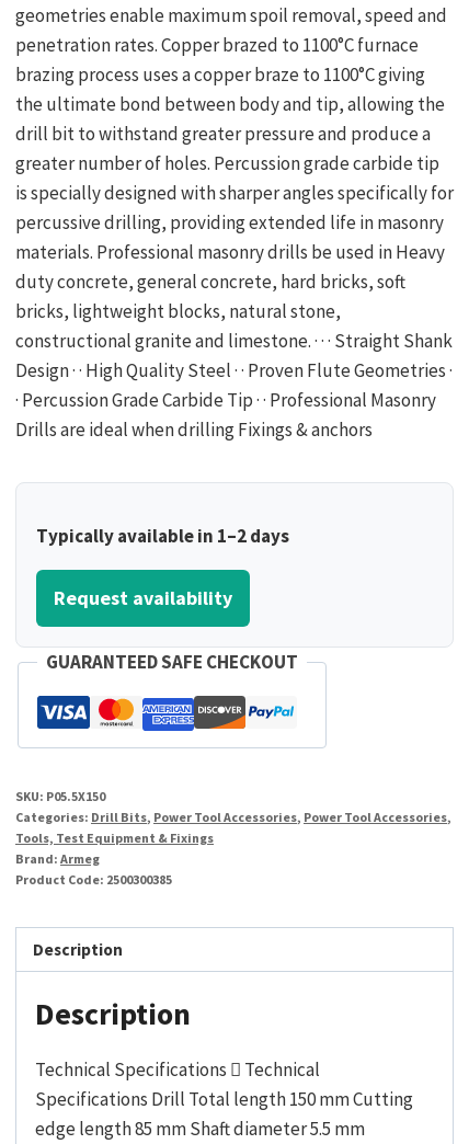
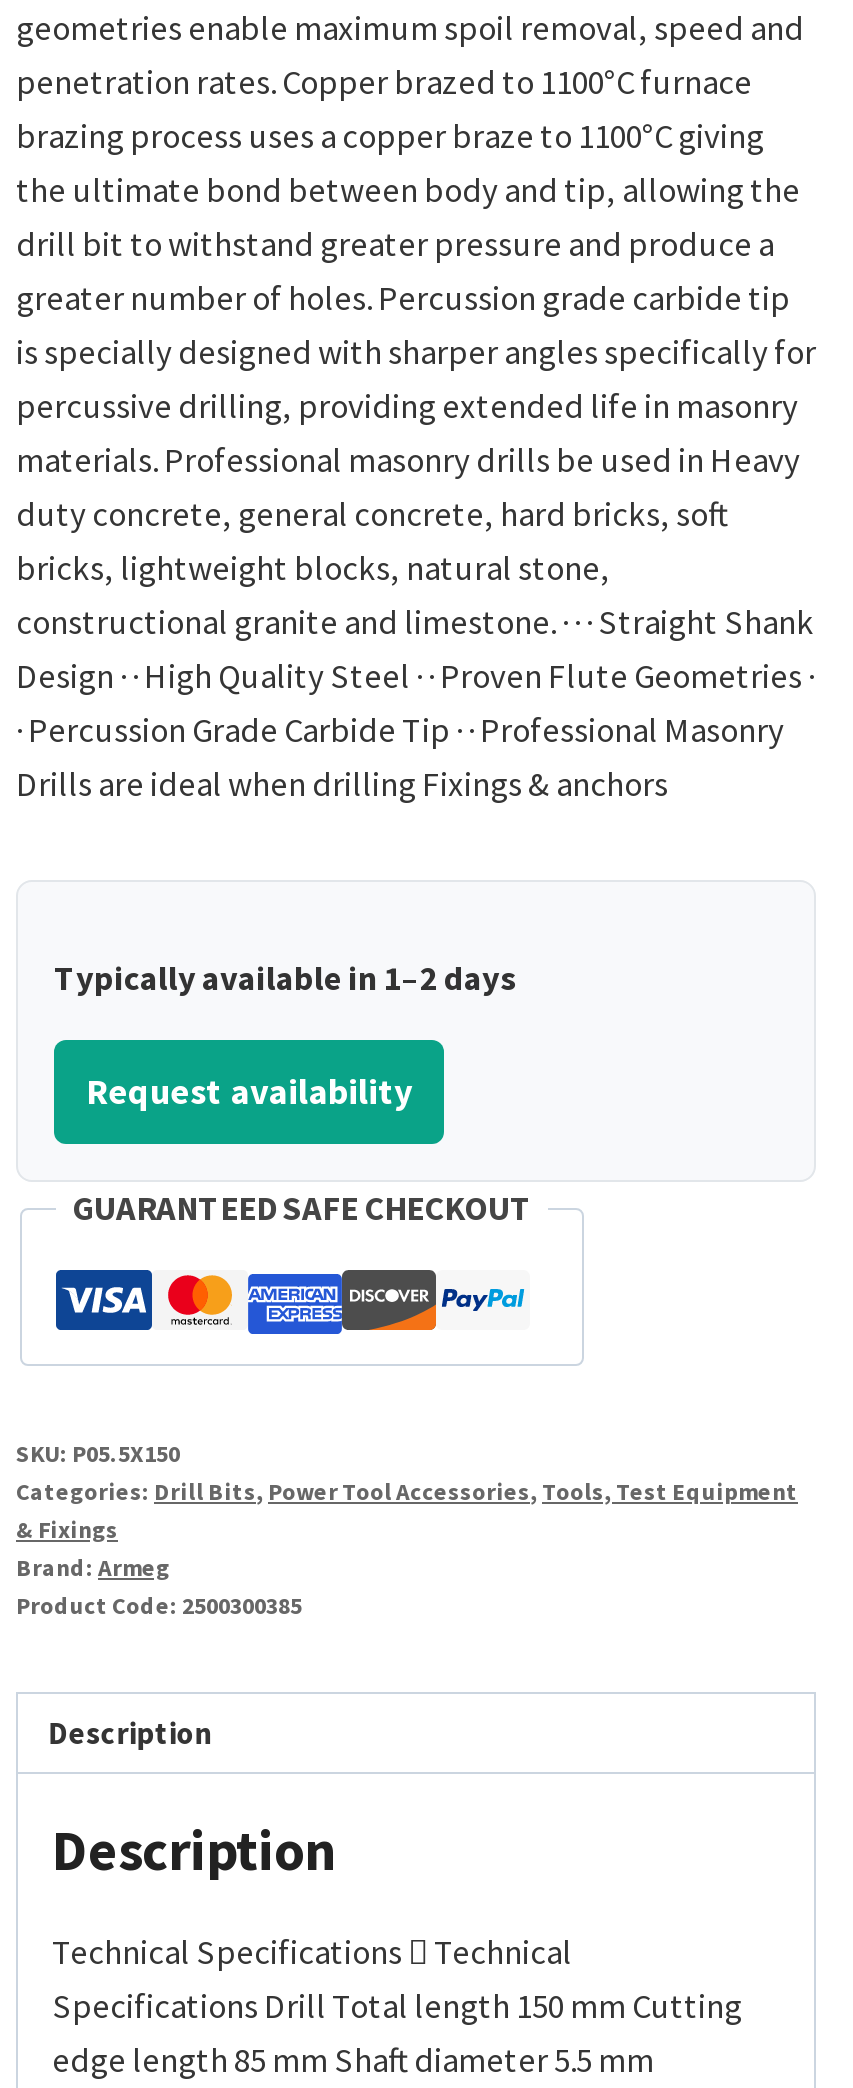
- Categories: Drill Bits, Power Tool Accessories, Power Tool Accessories,
- Tools, Test Equipment & Fixings
+ Categories: Drill Bits, Power Tool Accessories, Tools, Test Equipment
+ & Fixings
